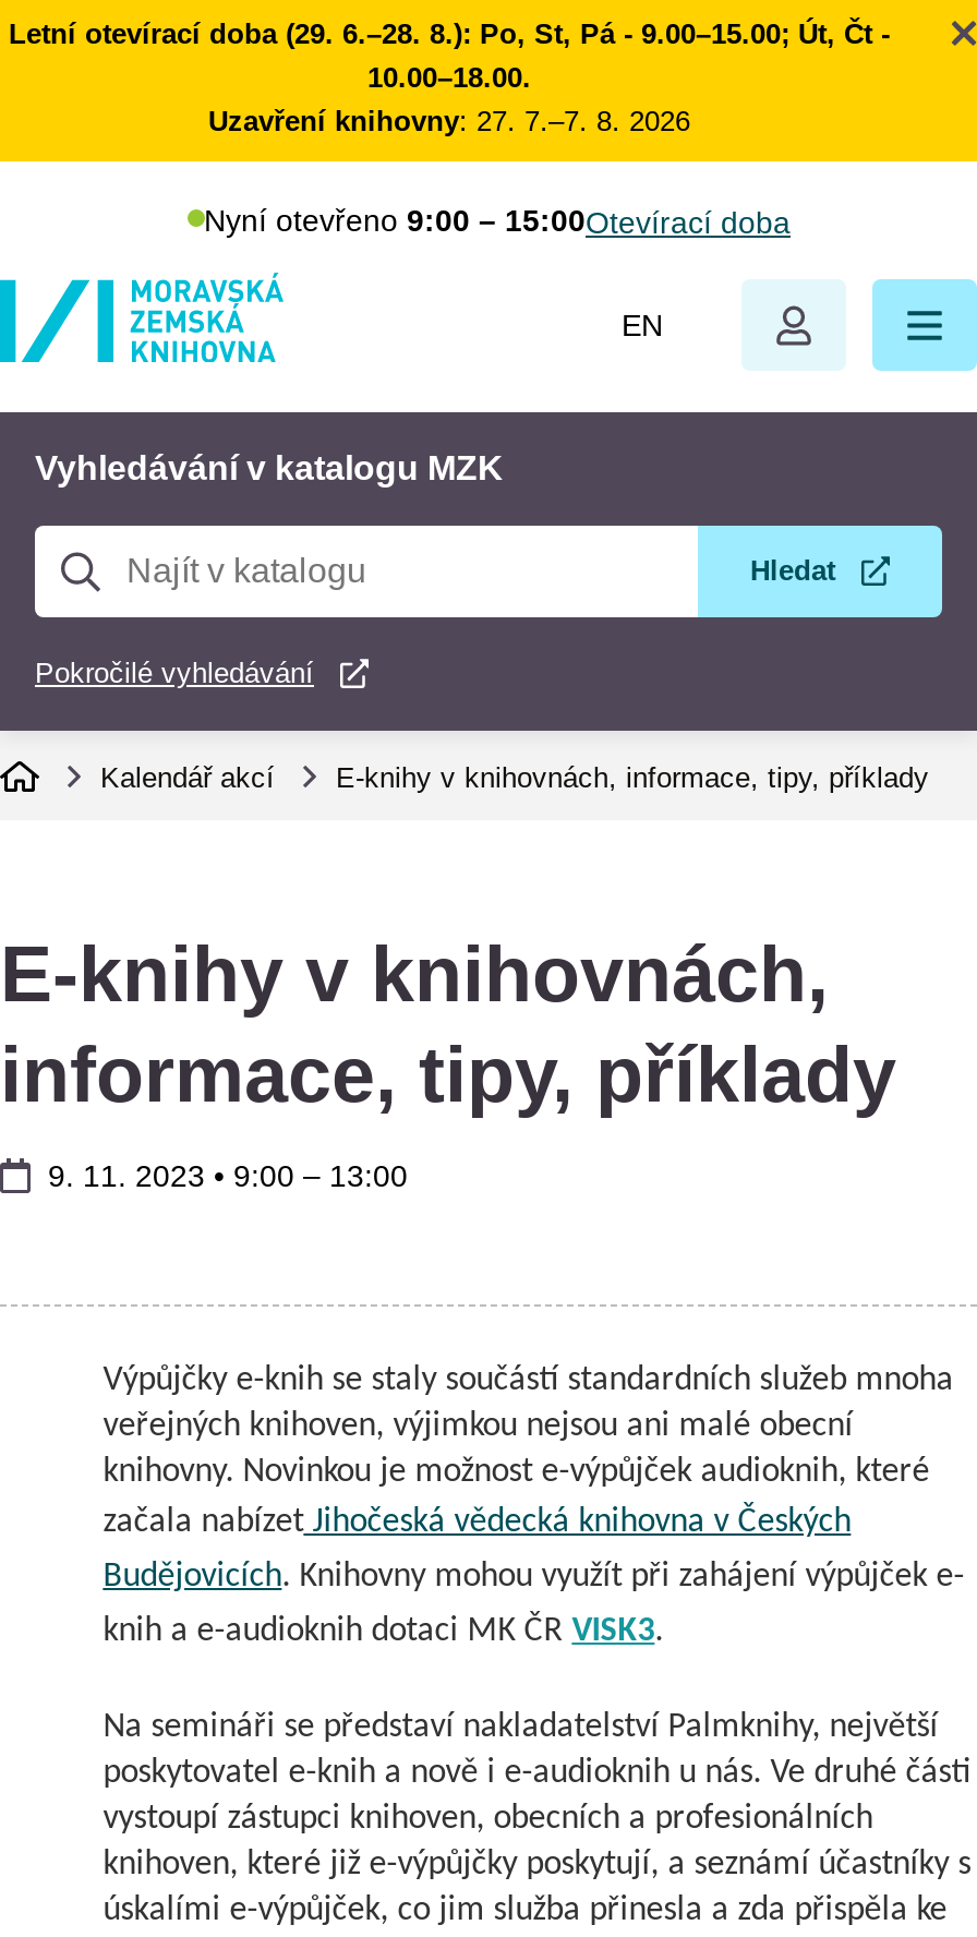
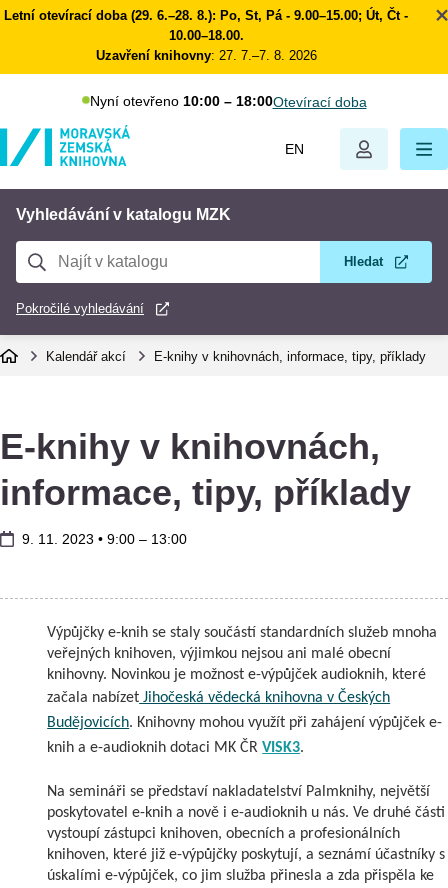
- Nyní otevřeno 9:00 – 15:00Otevírací doba
+ Nyní otevřeno 10:00 – 18:00Otevírací doba
